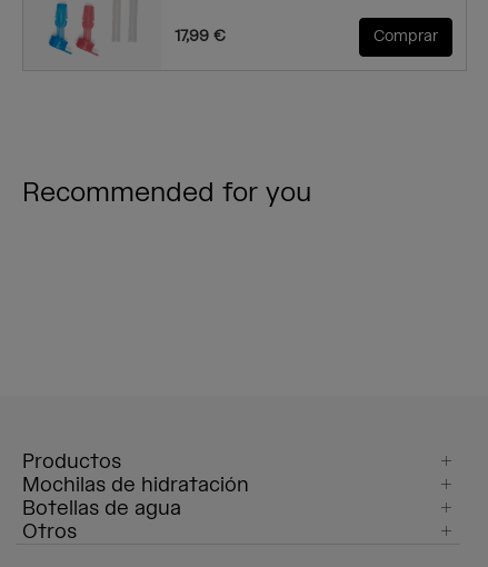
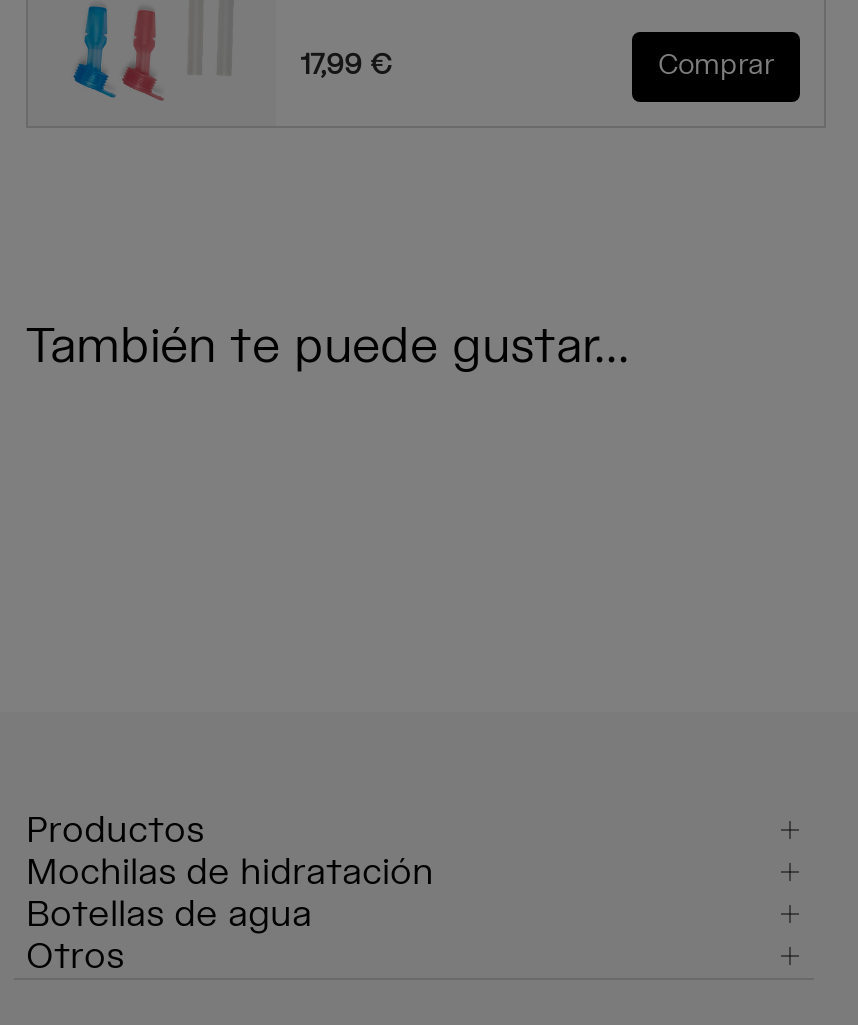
- Recommended for you
+ También te puede gustar...
